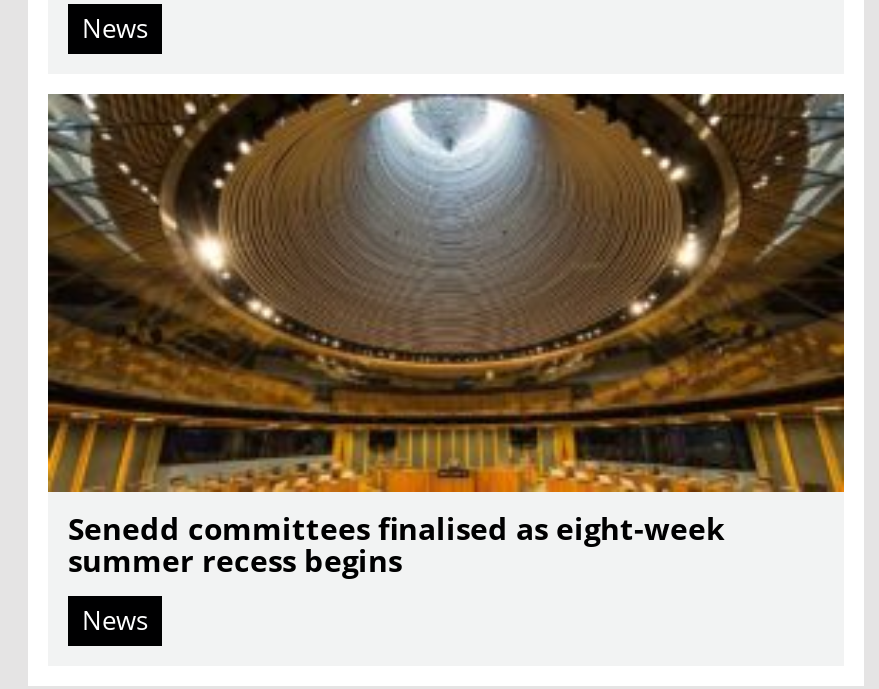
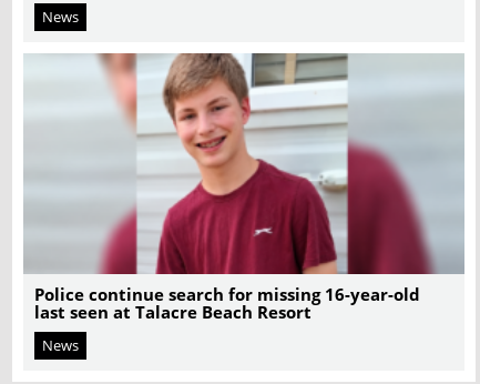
- [image]
- Senedd committees finalised as eight-week
- summer recess begins
+ [image]
+ Police continue search for missing 16-year-old
+ last seen at Talacre Beach Resort
